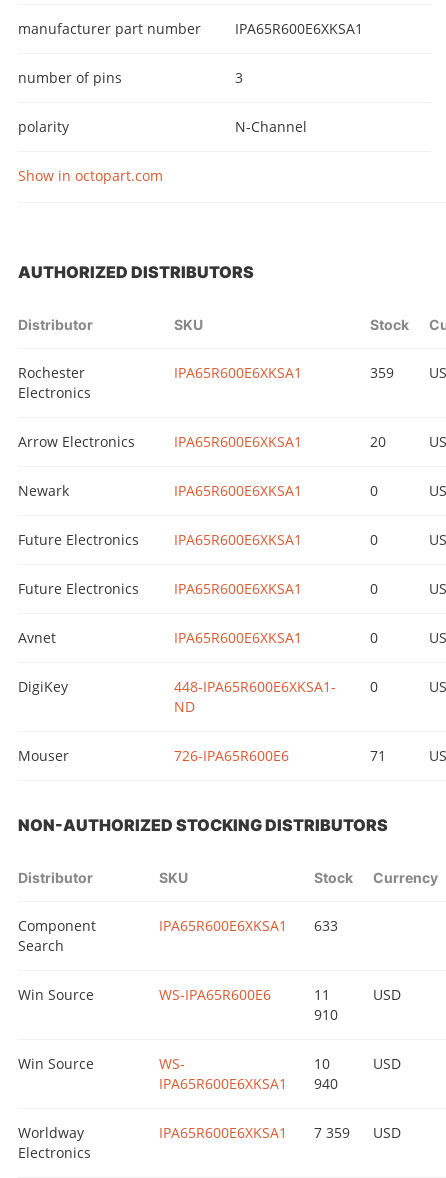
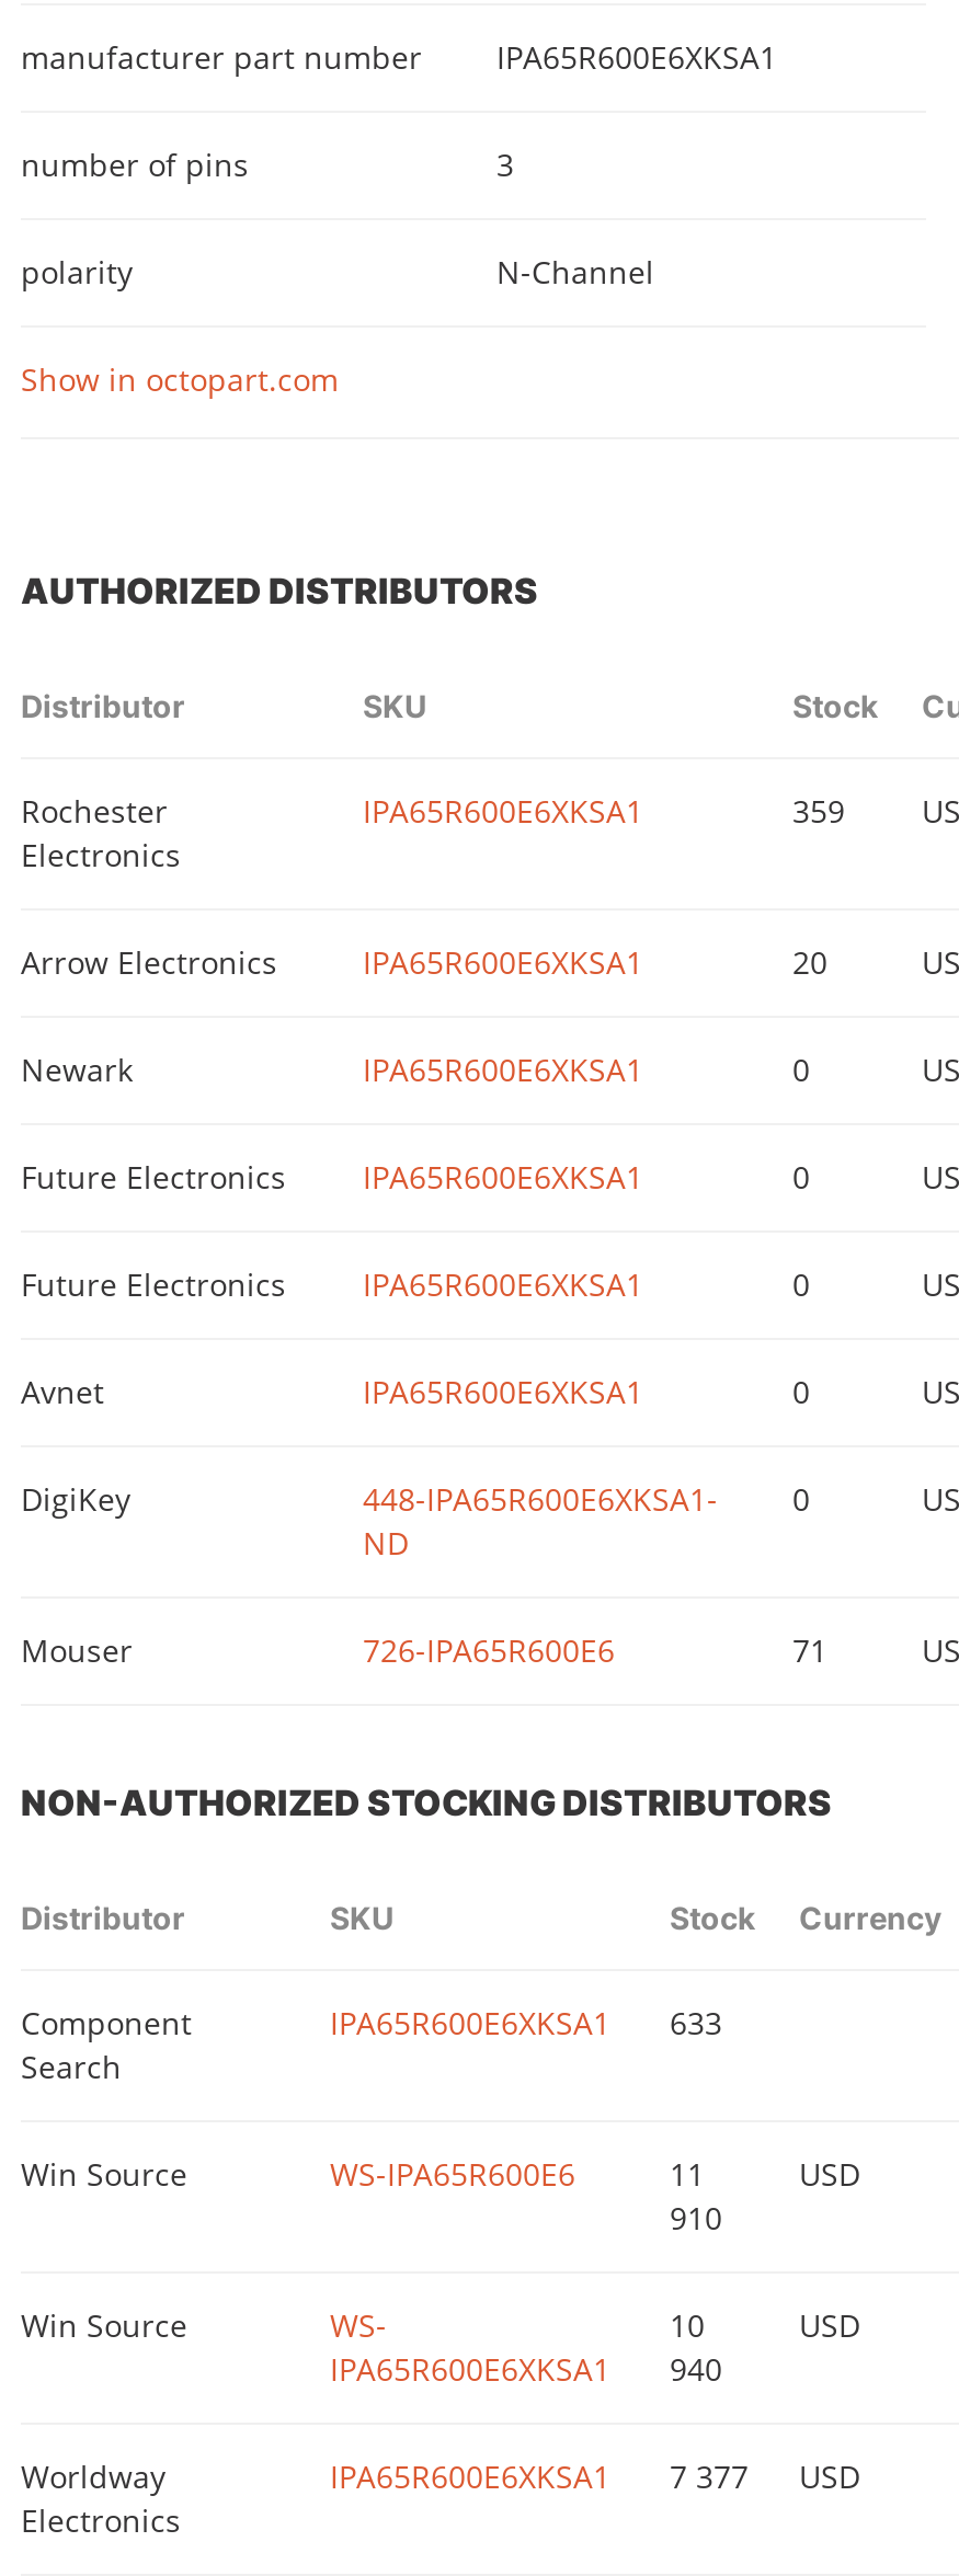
- IPA65R600E6XKSA1 7 359 USD
+ IPA65R600E6XKSA1 7 377 USD
